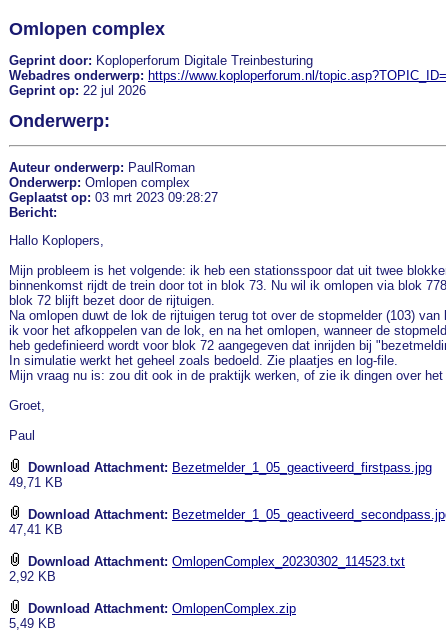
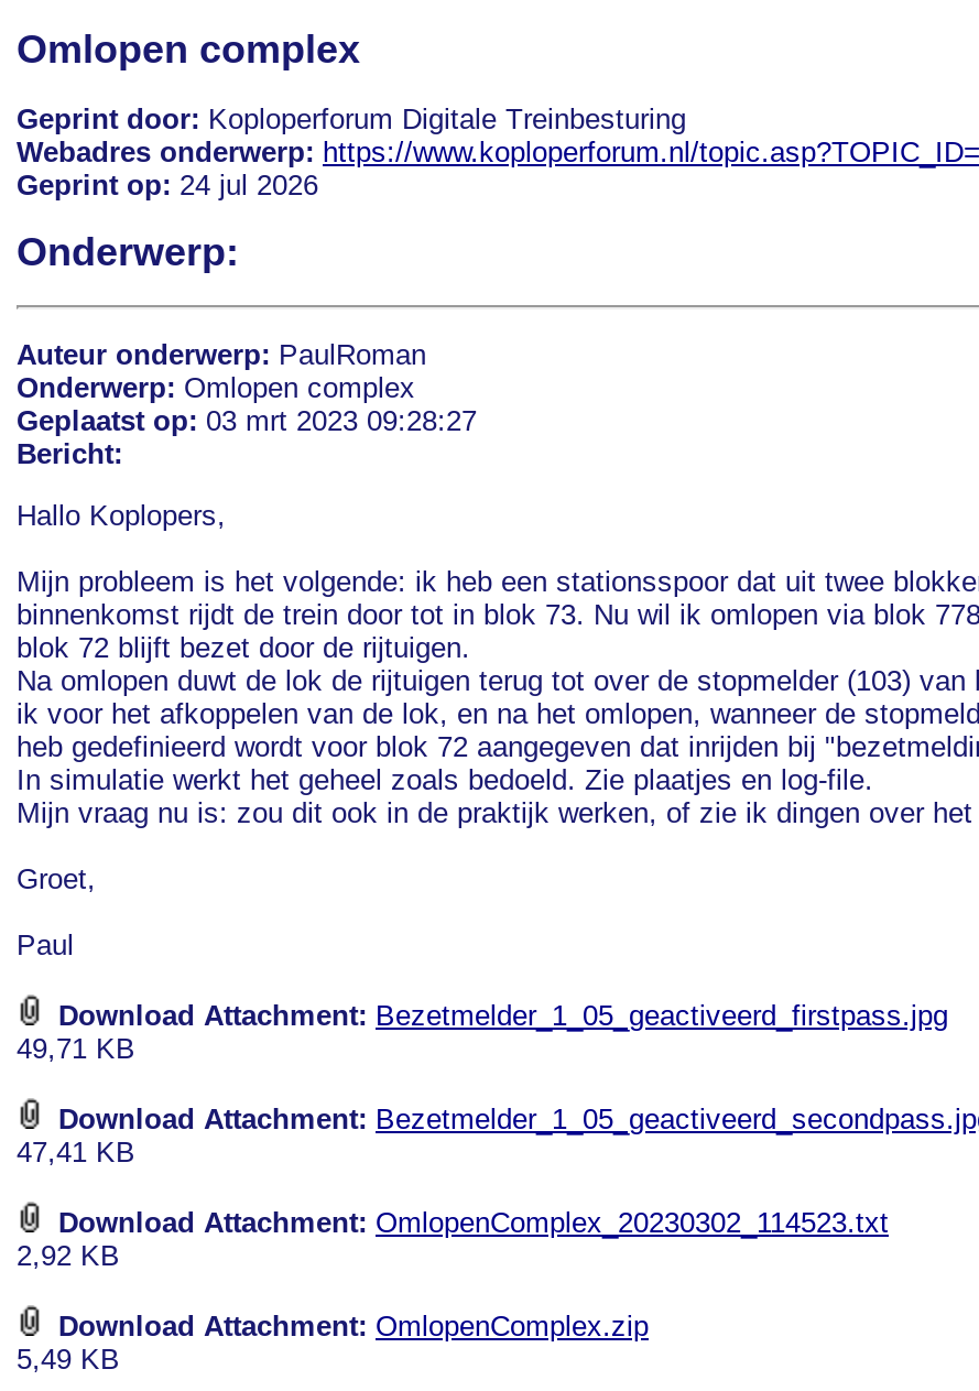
- Geprint op: 22 jul 2026
+ Geprint op: 24 jul 2026
